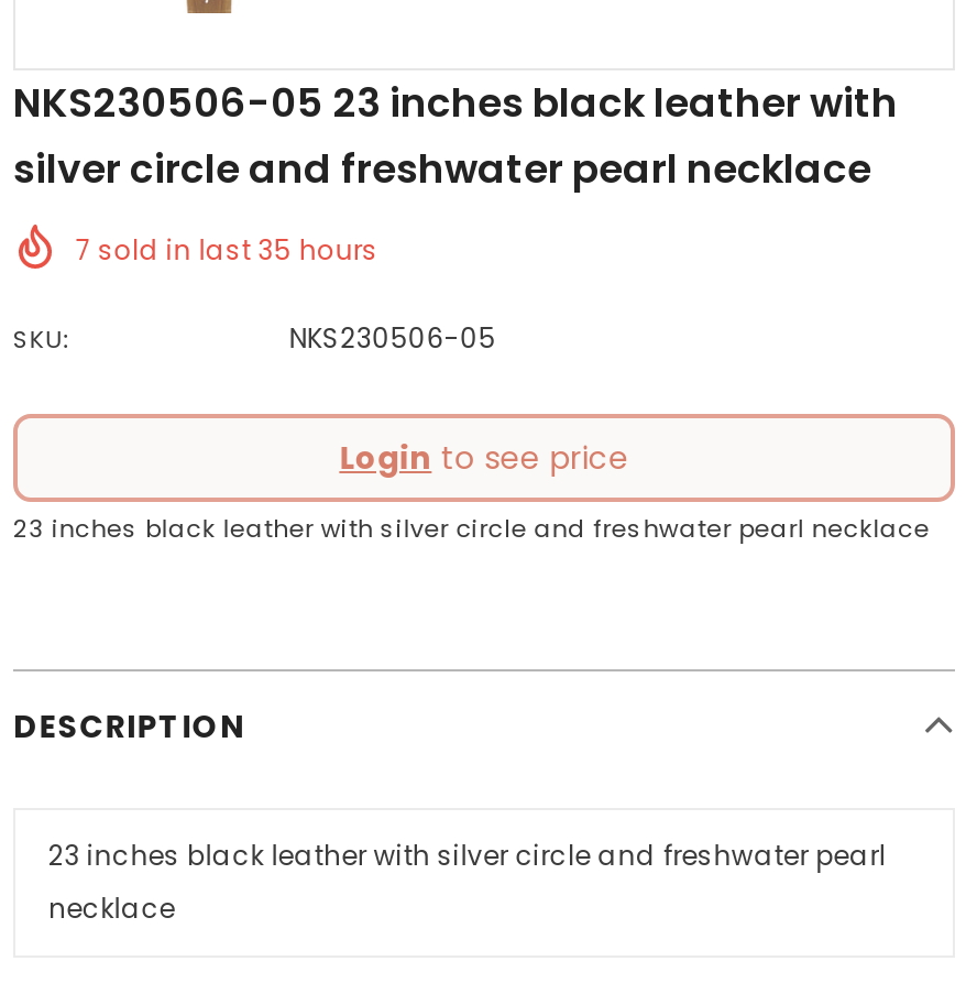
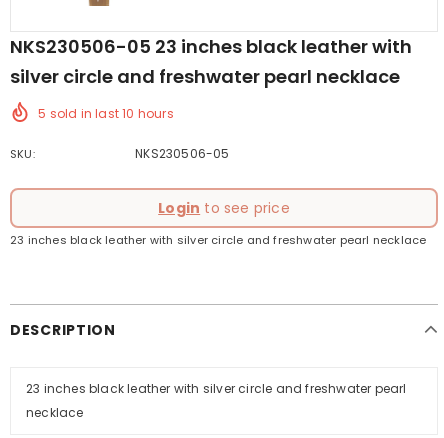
- 7 sold in last 35 hours
+ 5 sold in last 10 hours
